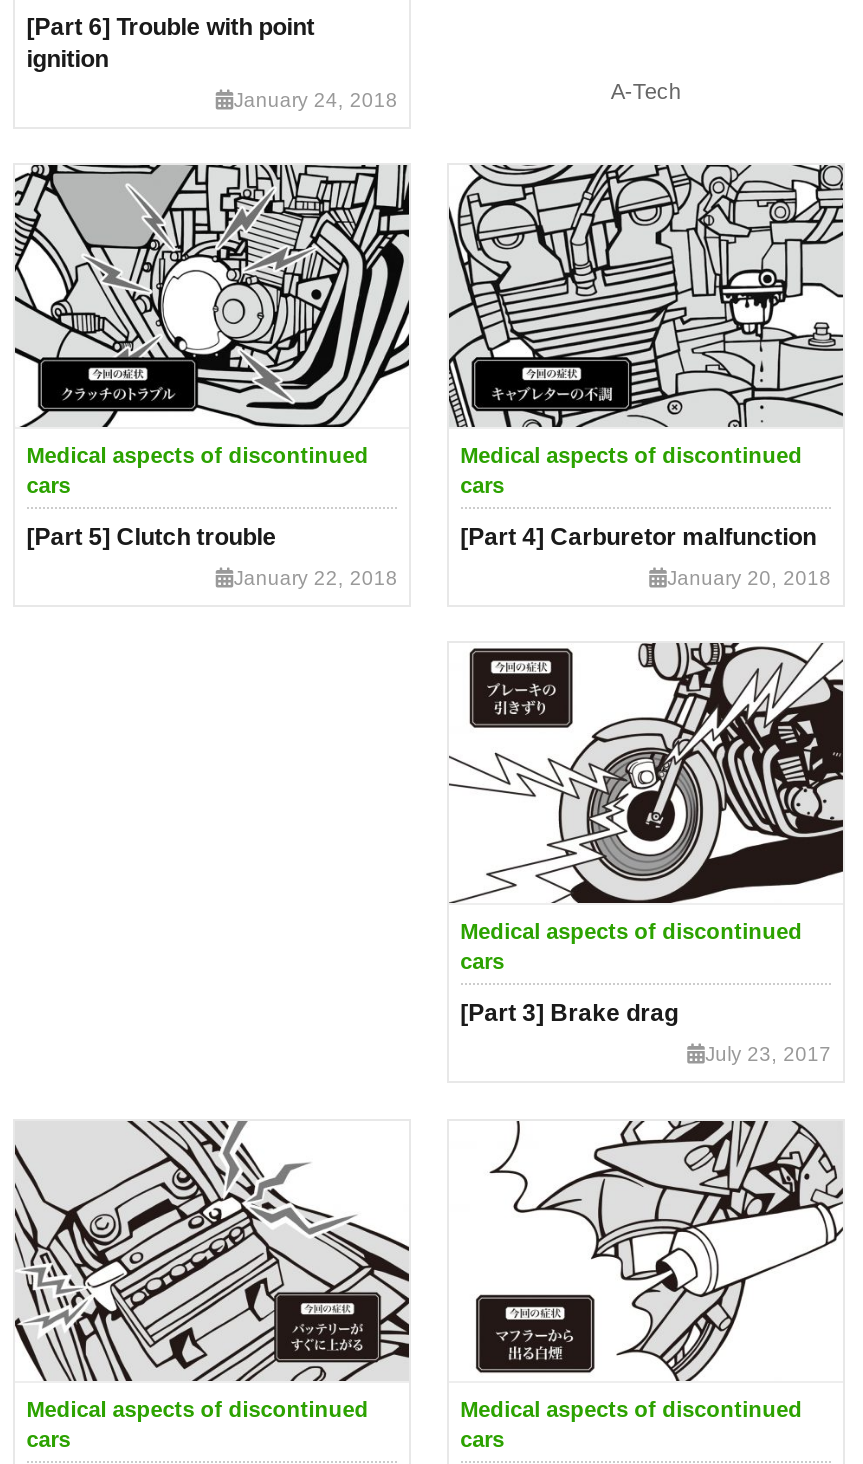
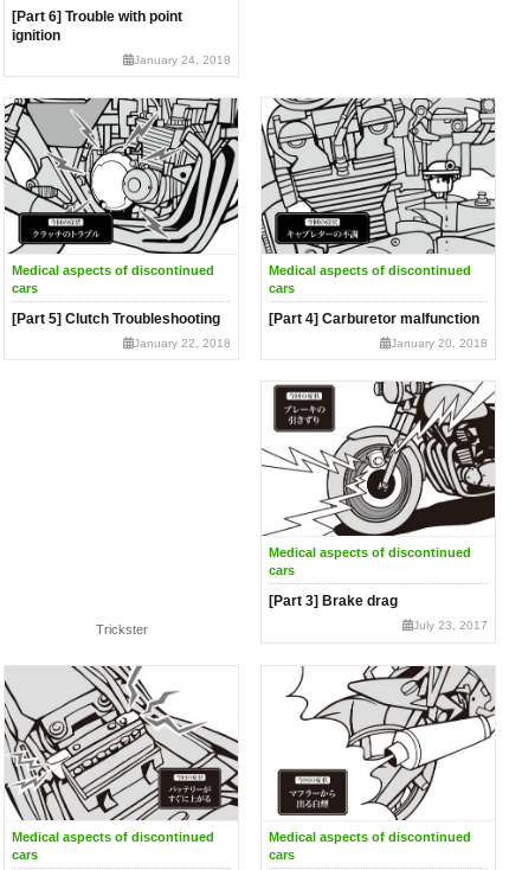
- A-Tech

- [Part 5] Clutch trouble
+ [Part 5] Clutch Troubleshooting

+ Trickster
